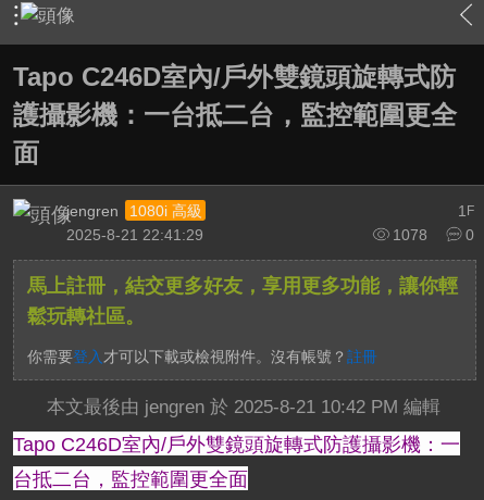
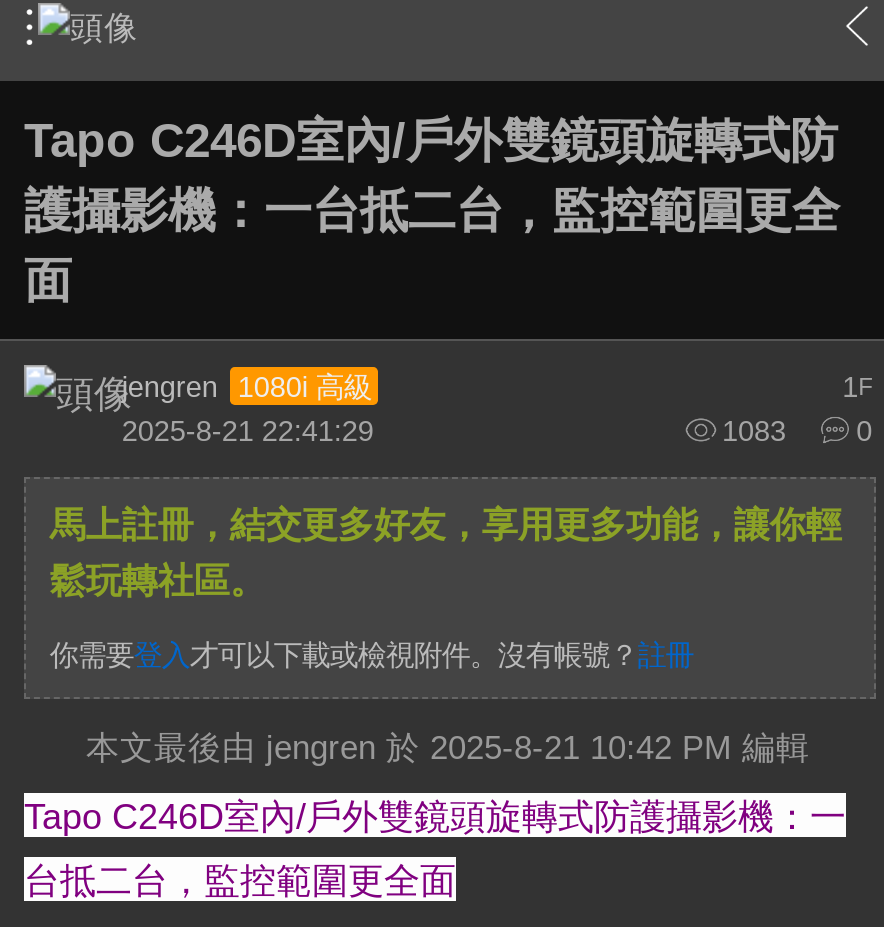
- 1078 0
+ 1083 0
